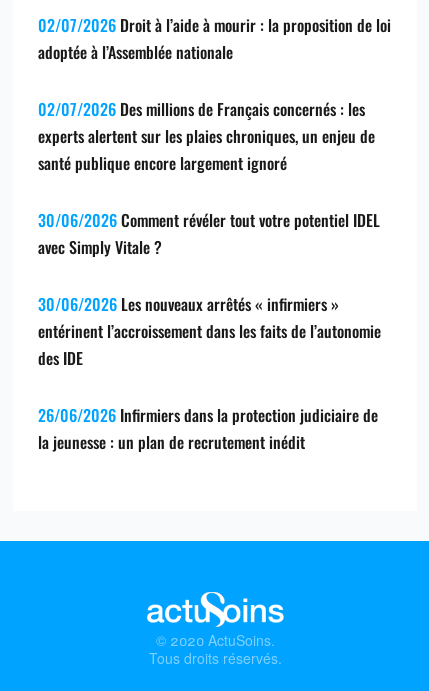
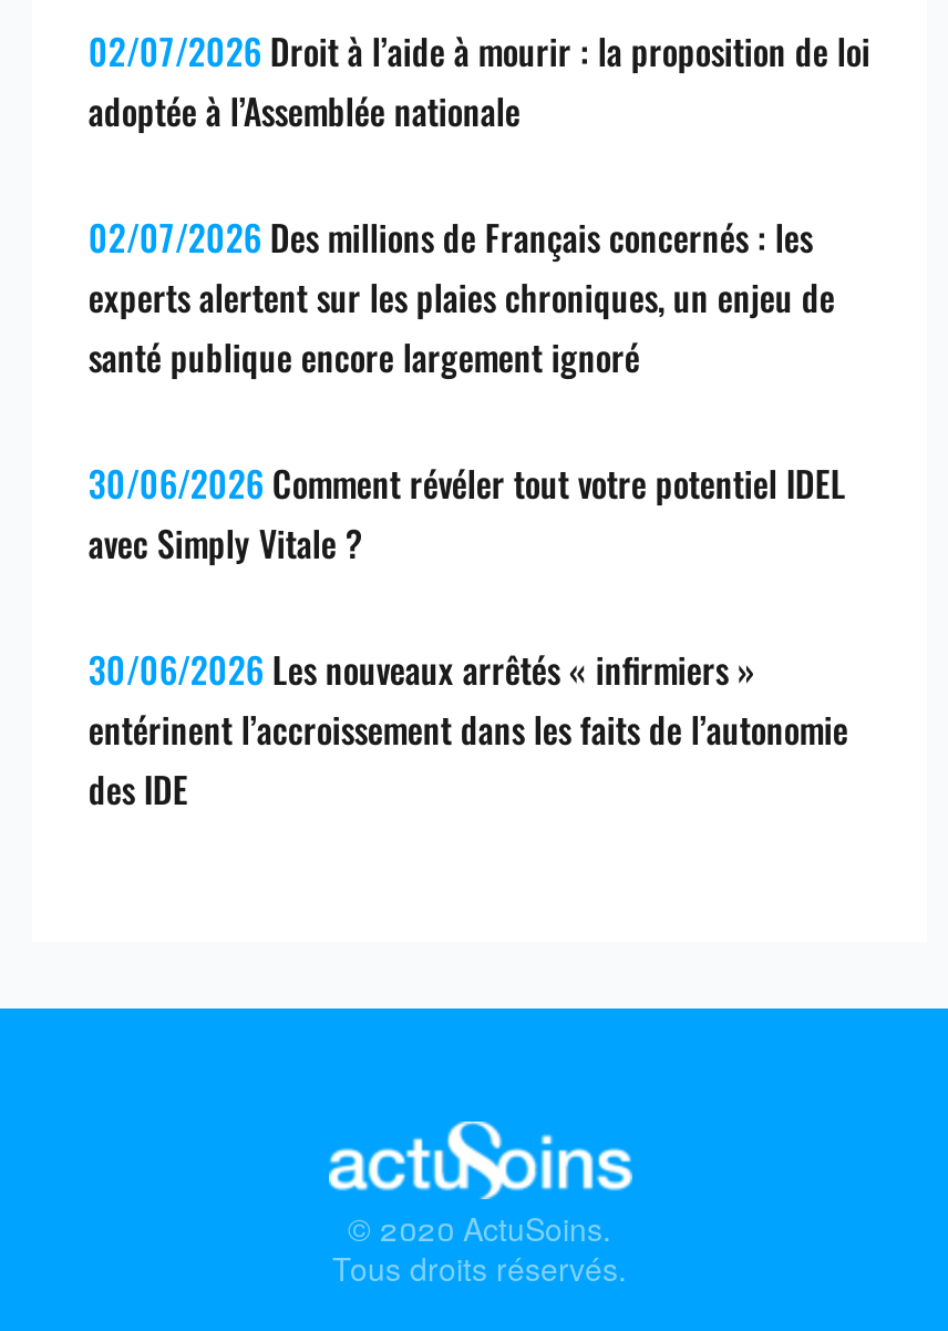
- 26/06/2026 Infirmiers dans la protection judiciaire de
- la jeunesse : un plan de recrutement inédit
